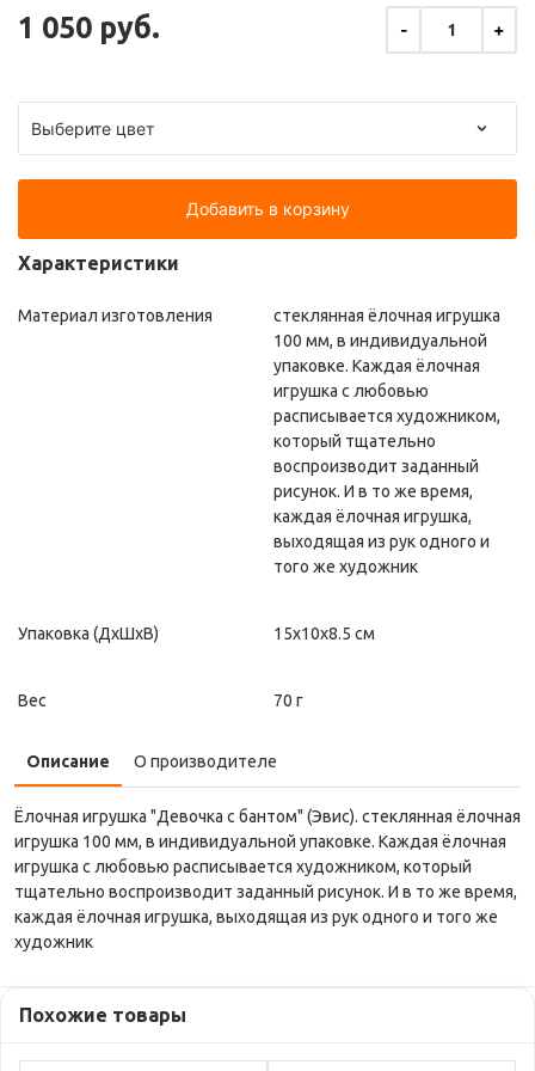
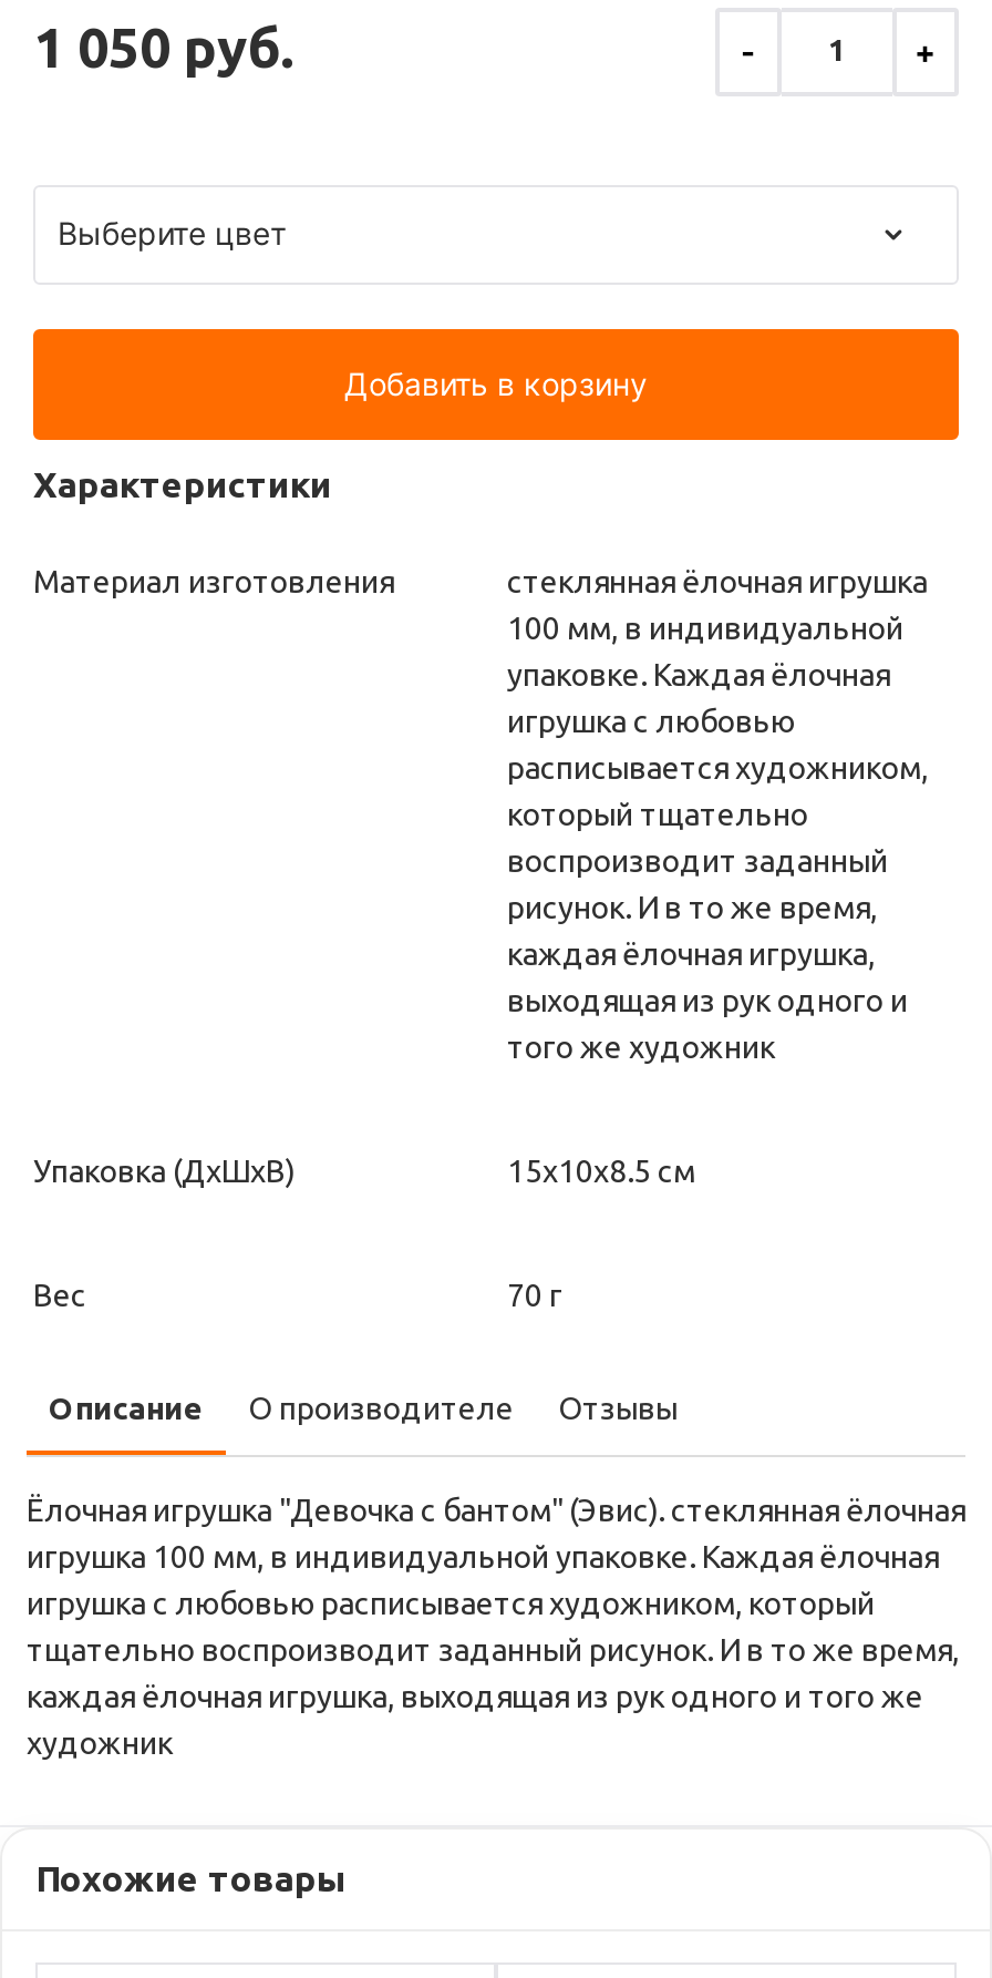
+ Отзывы
